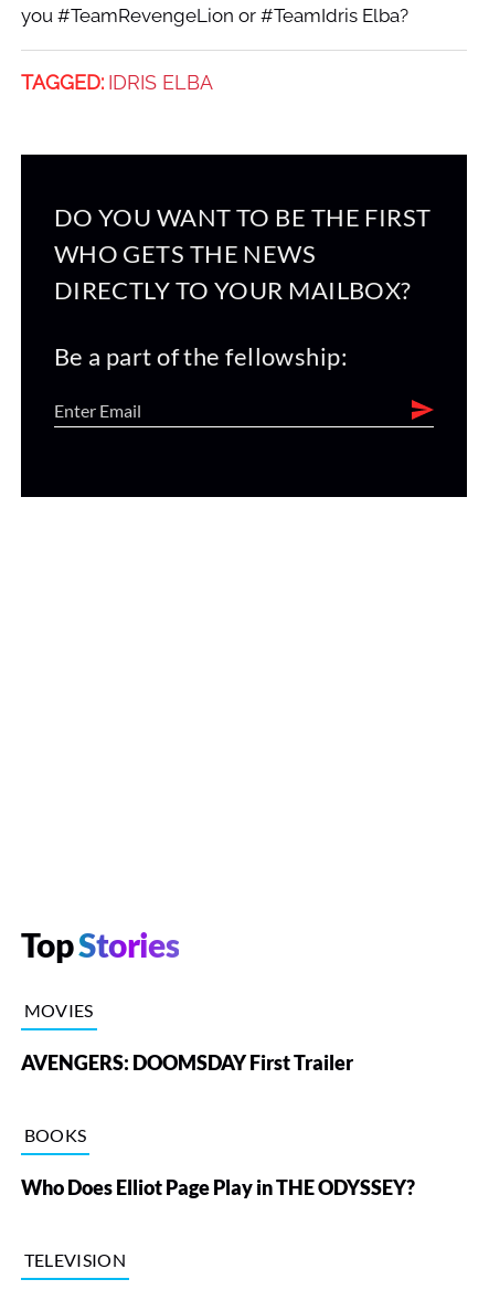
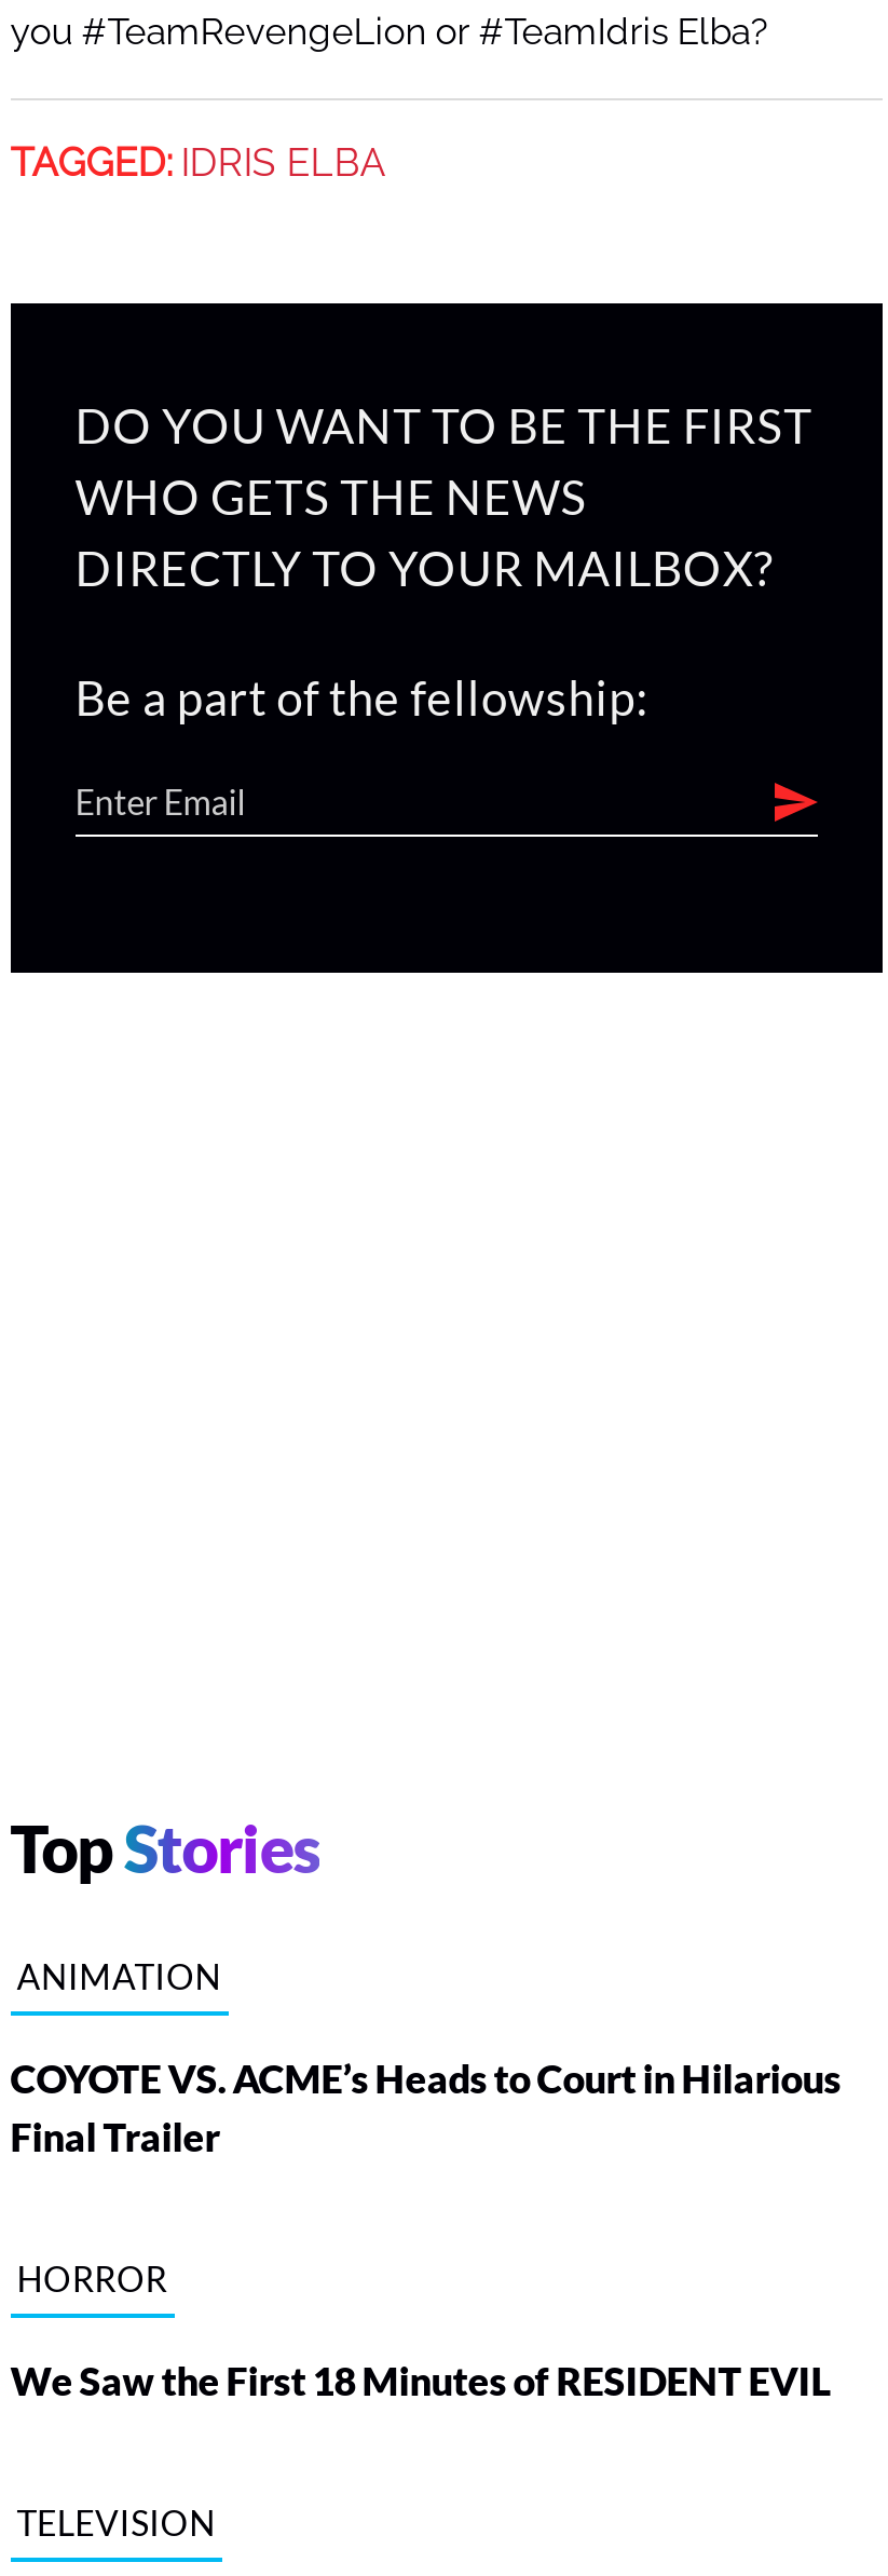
- MOVIES
+ ANIMATION

- AVENGERS: DOOMSDAY First Trailer
+ COYOTE VS. ACME’s Heads to Court in Hilarious
+ Final Trailer

- BOOKS
+ HORROR

- Who Does Elliot Page Play in THE ODYSSEY?
+ We Saw the First 18 Minutes of RESIDENT EVIL
